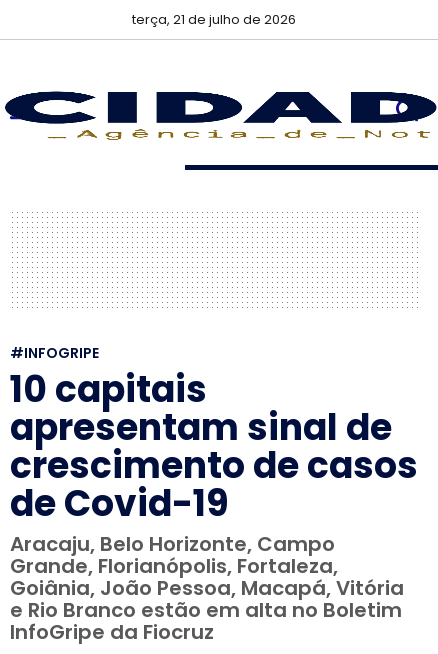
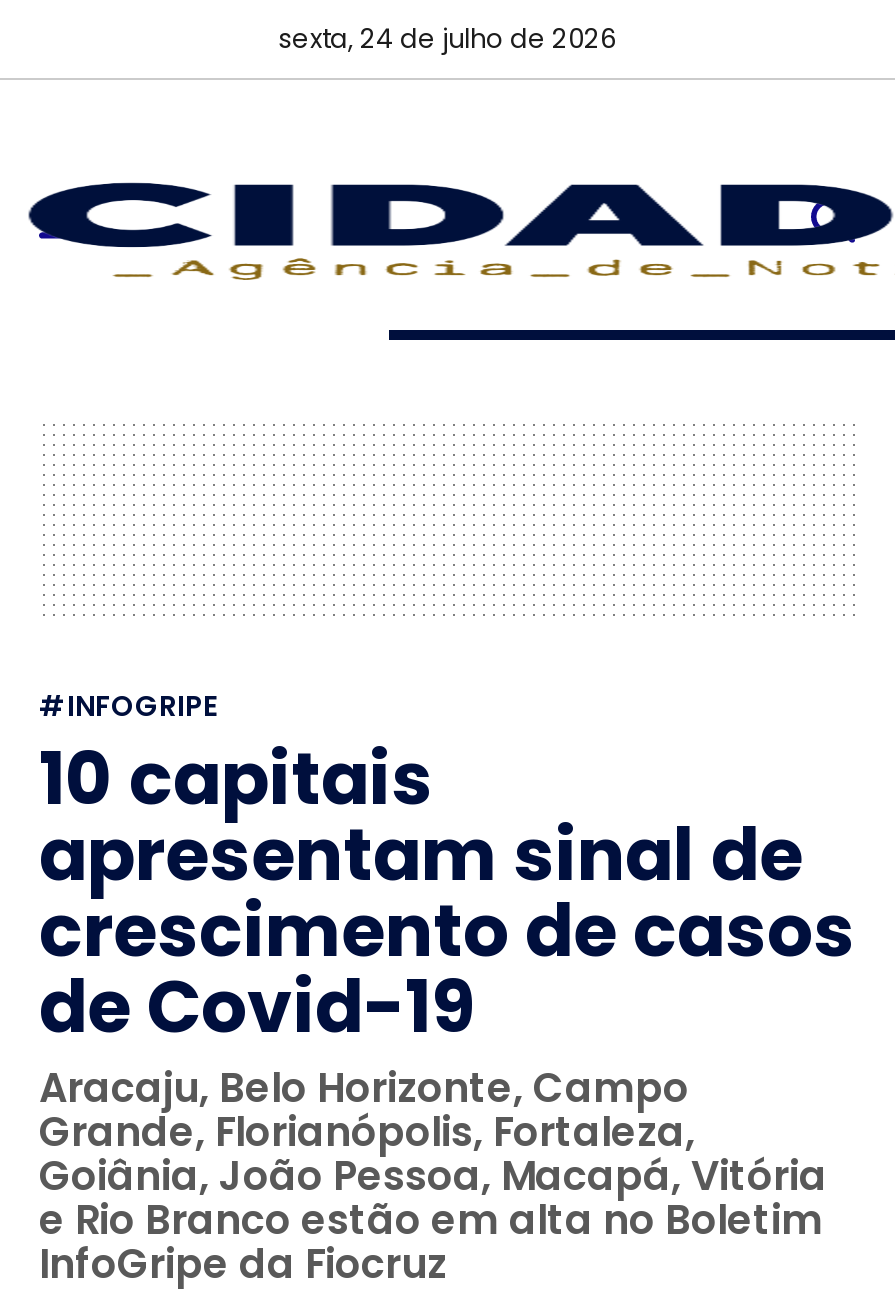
- terça, 21 de julho de 2026
+ sexta, 24 de julho de 2026
